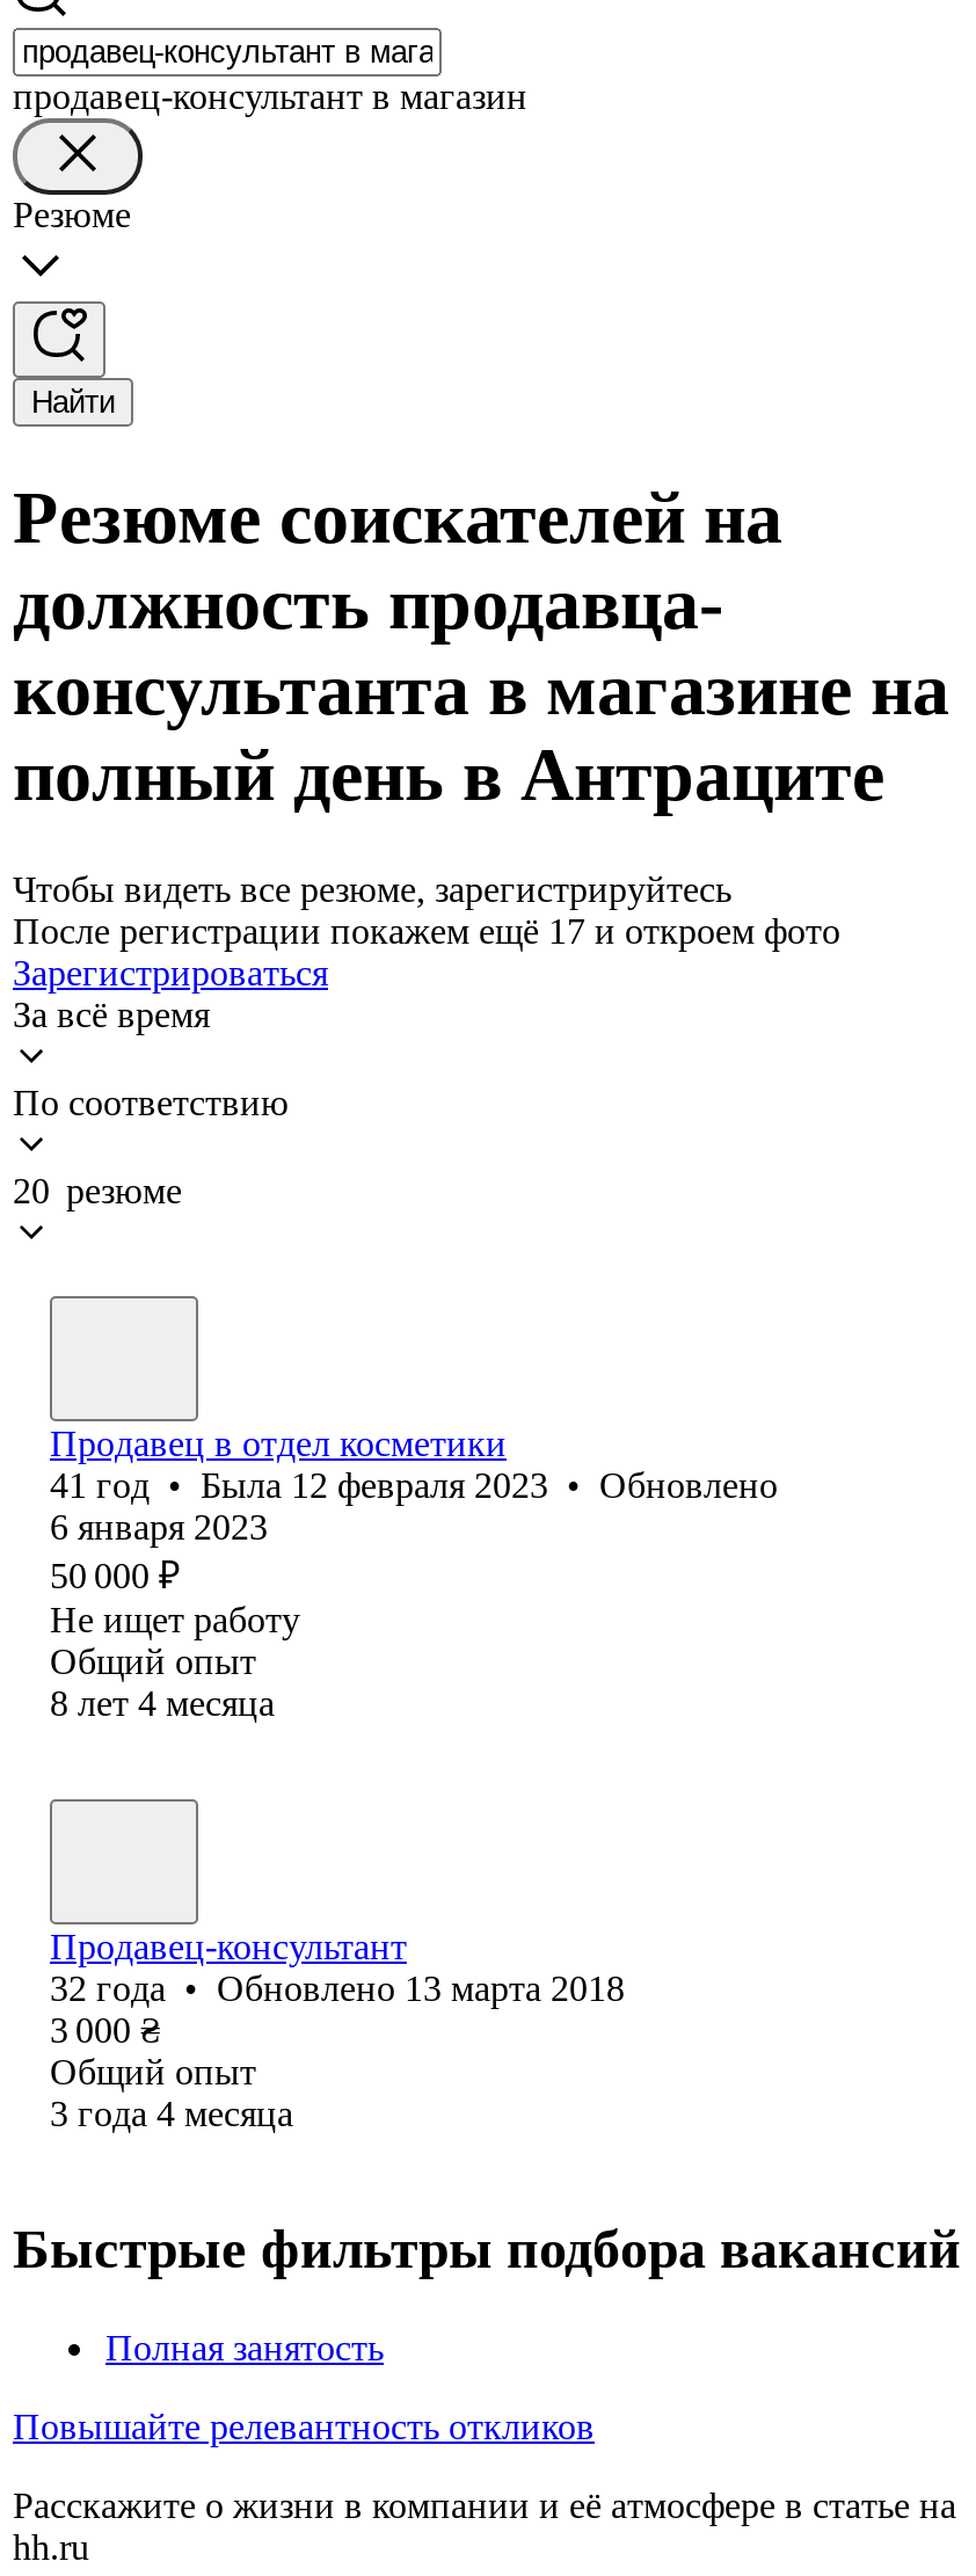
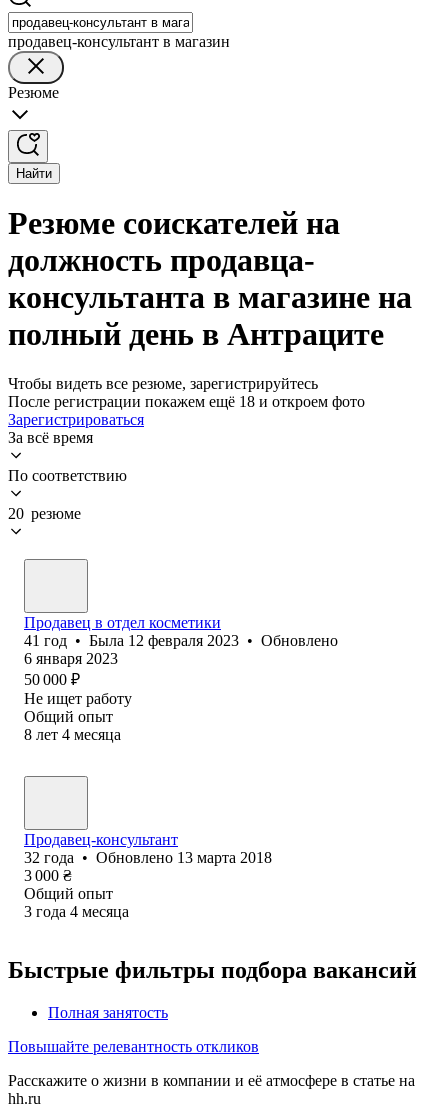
- После регистрации покажем ещё 17 и откроем фото
+ После регистрации покажем ещё 18 и откроем фото
